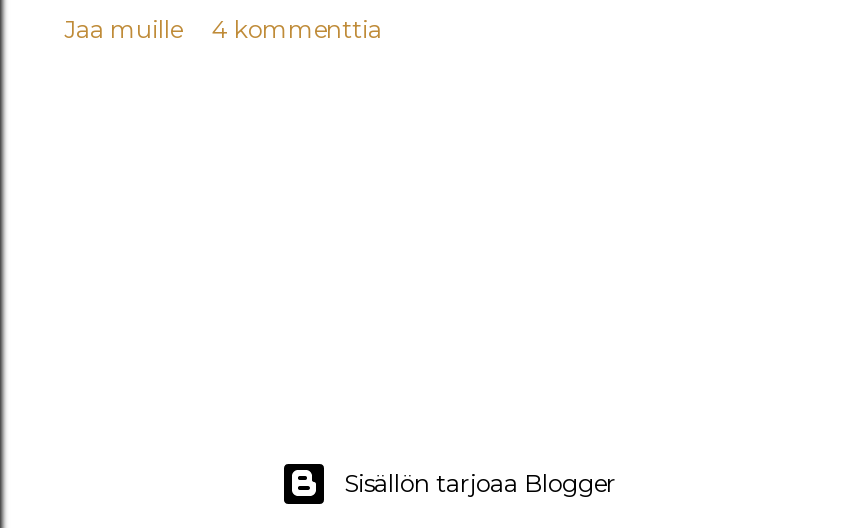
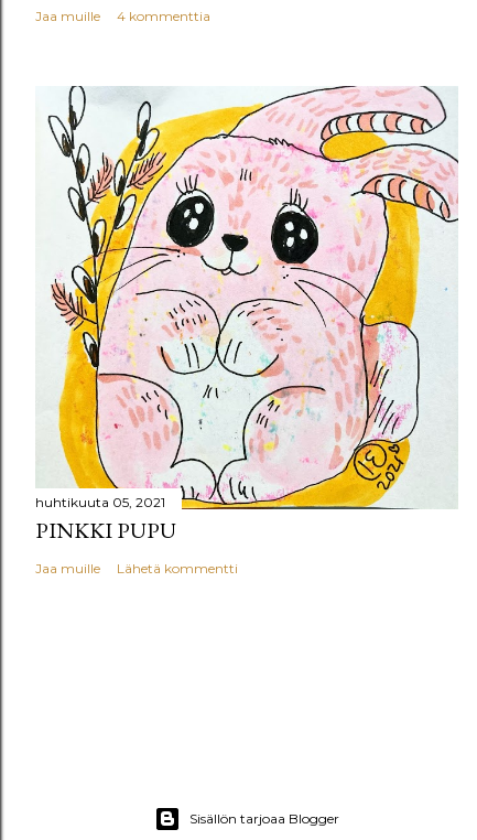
+ [image]
+ huhtikuuta 05, 2021
+ PINKKI PUPU
+ Jaa muille
+ Lähetä kommentti
